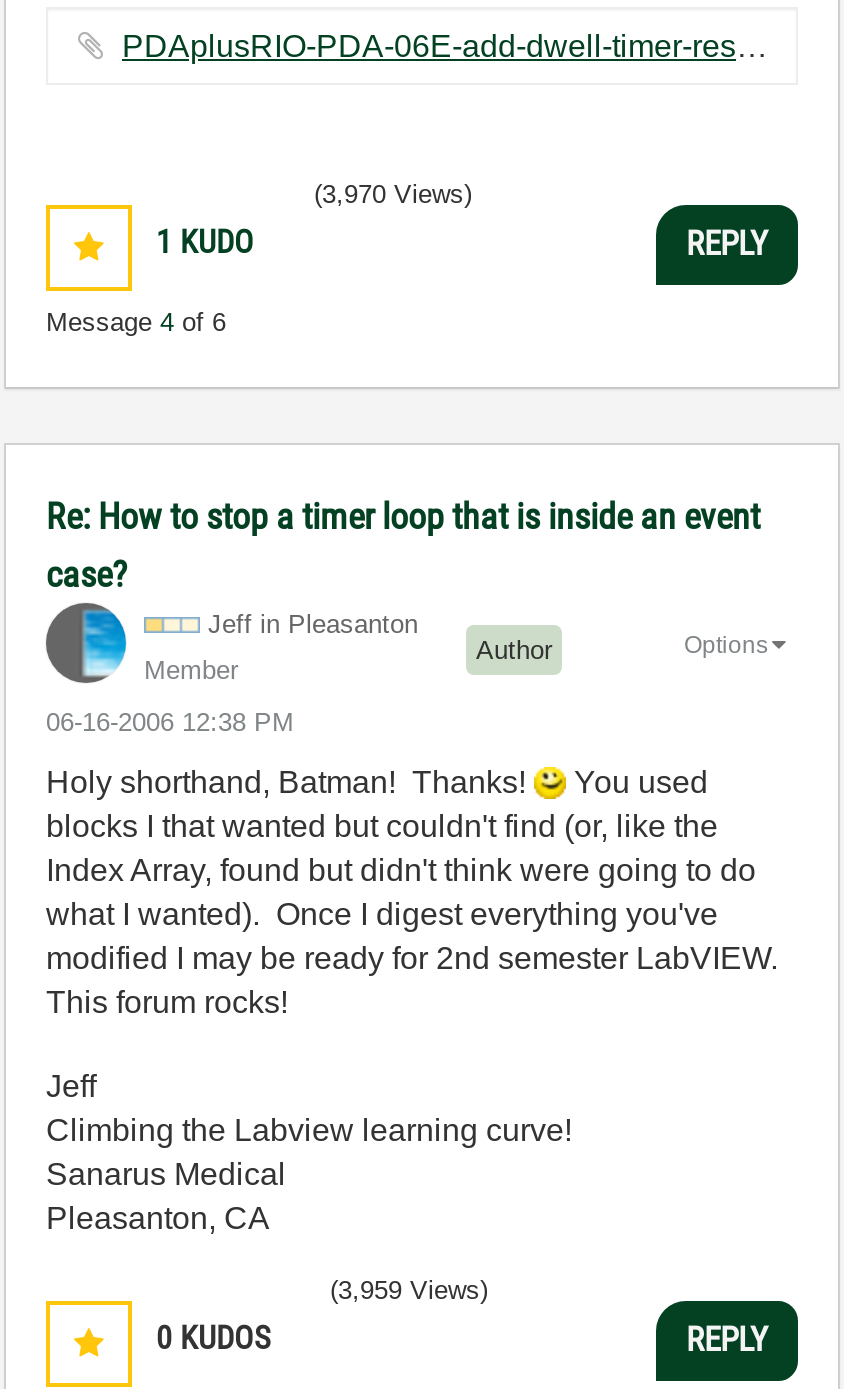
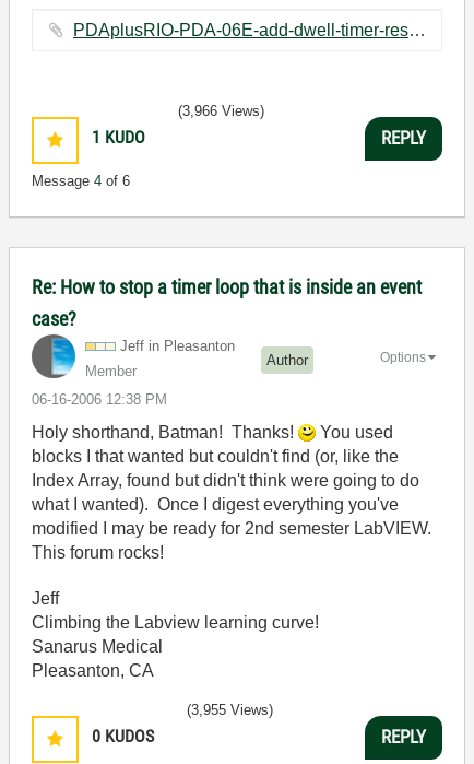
- (3,970 Views)
+ (3,966 Views)

- (3,959 Views)
+ (3,955 Views)
